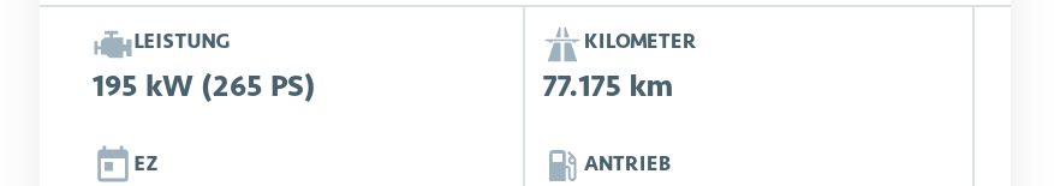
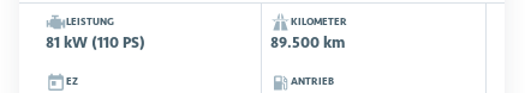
- 195 kW (265 PS)
+ 81 kW (110 PS)

- 77.175 km
+ 89.500 km
